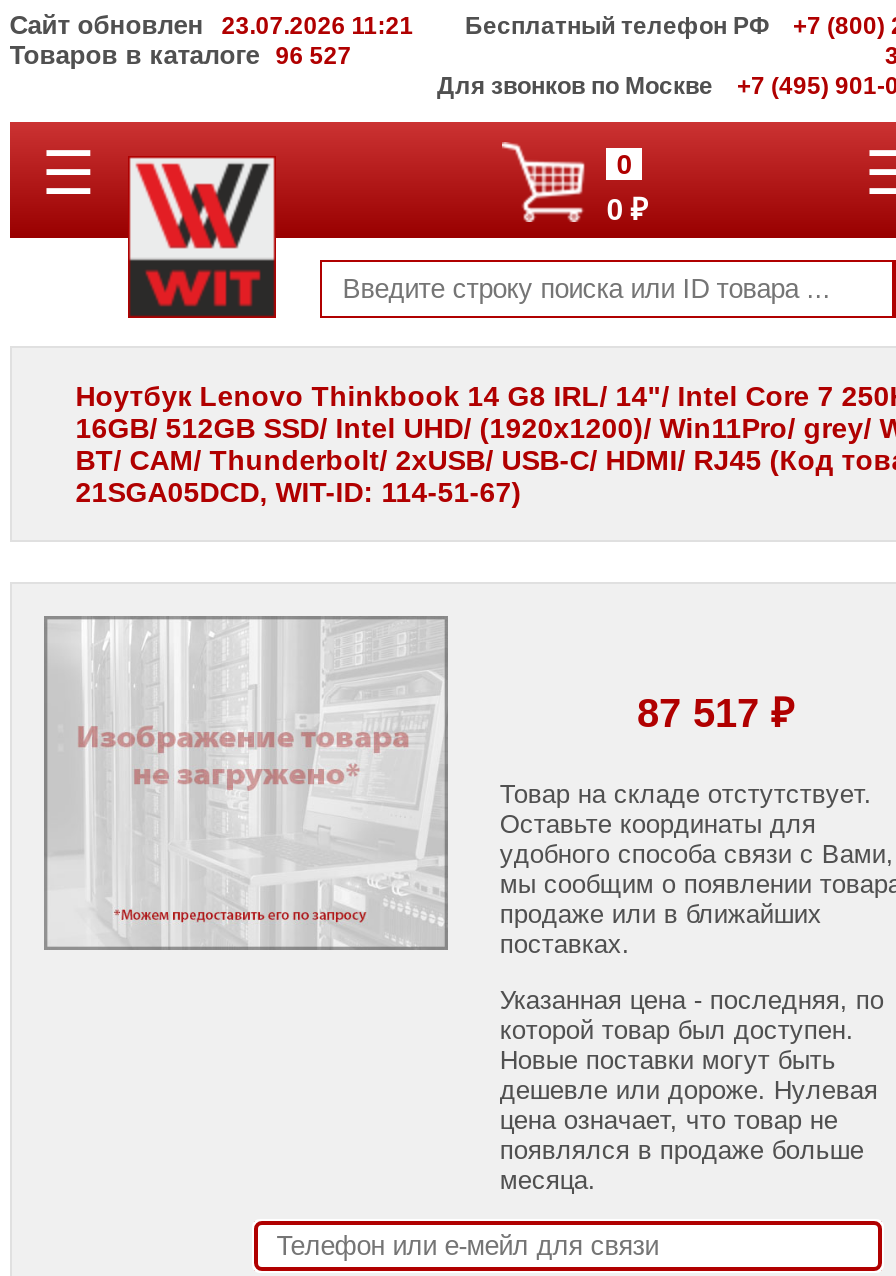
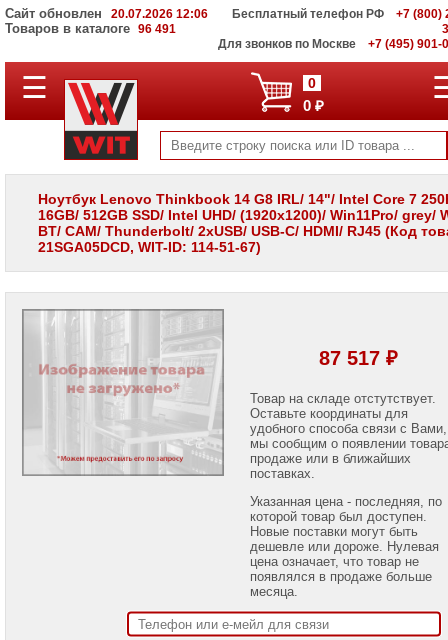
- Сайт обновлен 23.07.2026 11:21
+ Сайт обновлен 20.07.2026 12:06

- Товаров в каталоге 96 527
+ Товаров в каталоге 96 491
